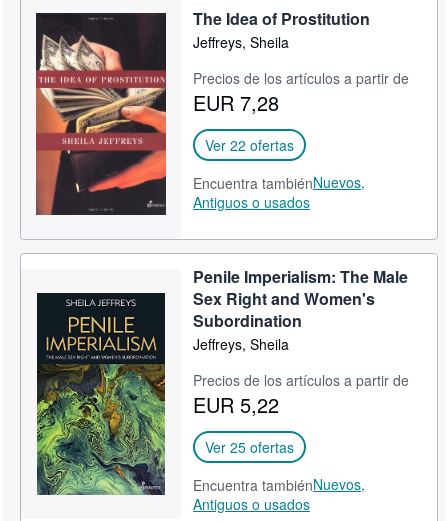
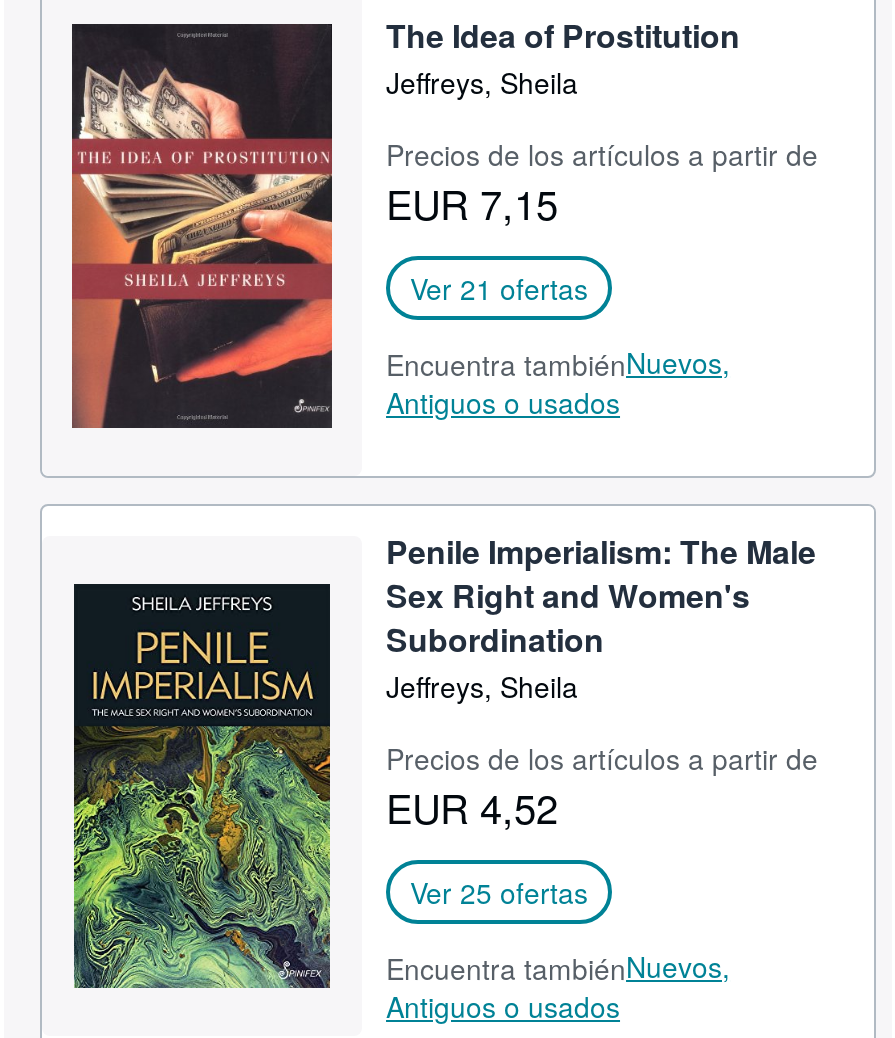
- EUR 7,28
+ EUR 7,15

- Ver 22 ofertas
+ Ver 21 ofertas

- EUR 5,22
+ EUR 4,52
